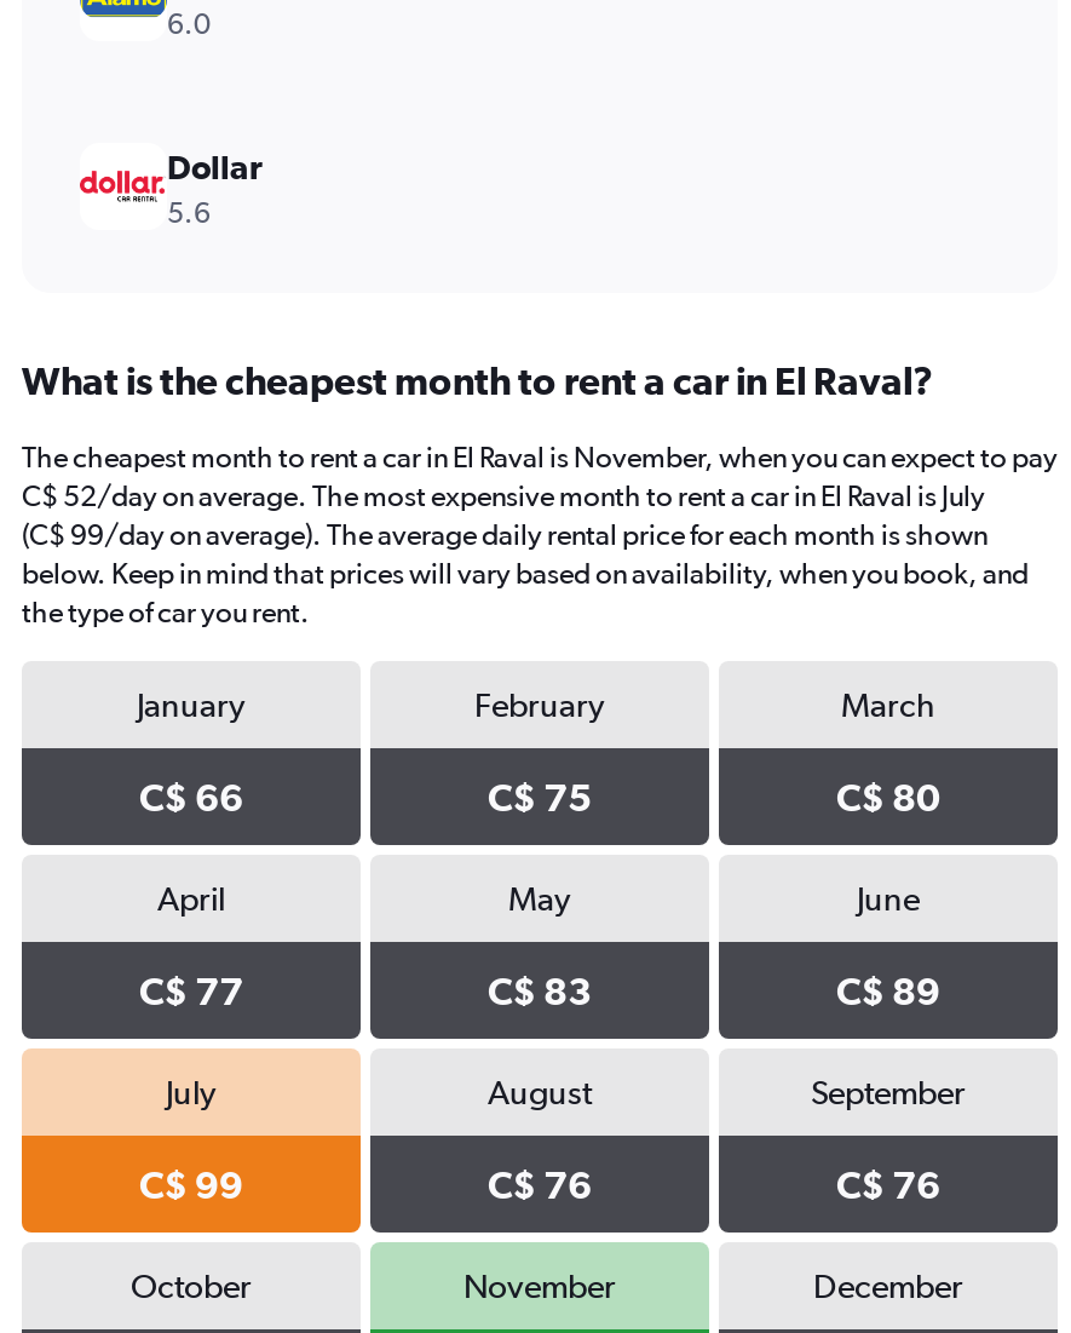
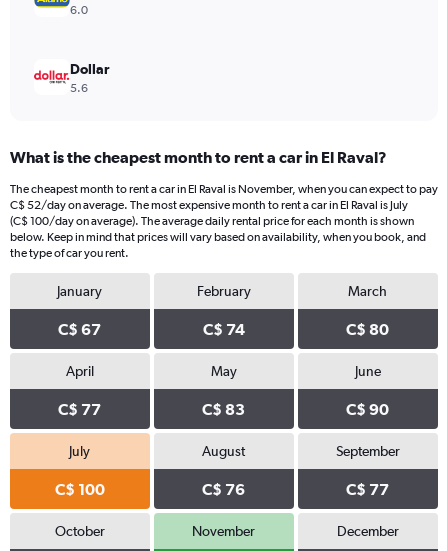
- (C$ 99/day on average). The average daily rental price for each month is shown
+ (C$ 100/day on average). The average daily rental price for each month is shown

- C$ 66
+ C$ 67

- C$ 75
+ C$ 74

- C$ 89
+ C$ 90

- C$ 99
+ C$ 100

- C$ 76
+ C$ 77
